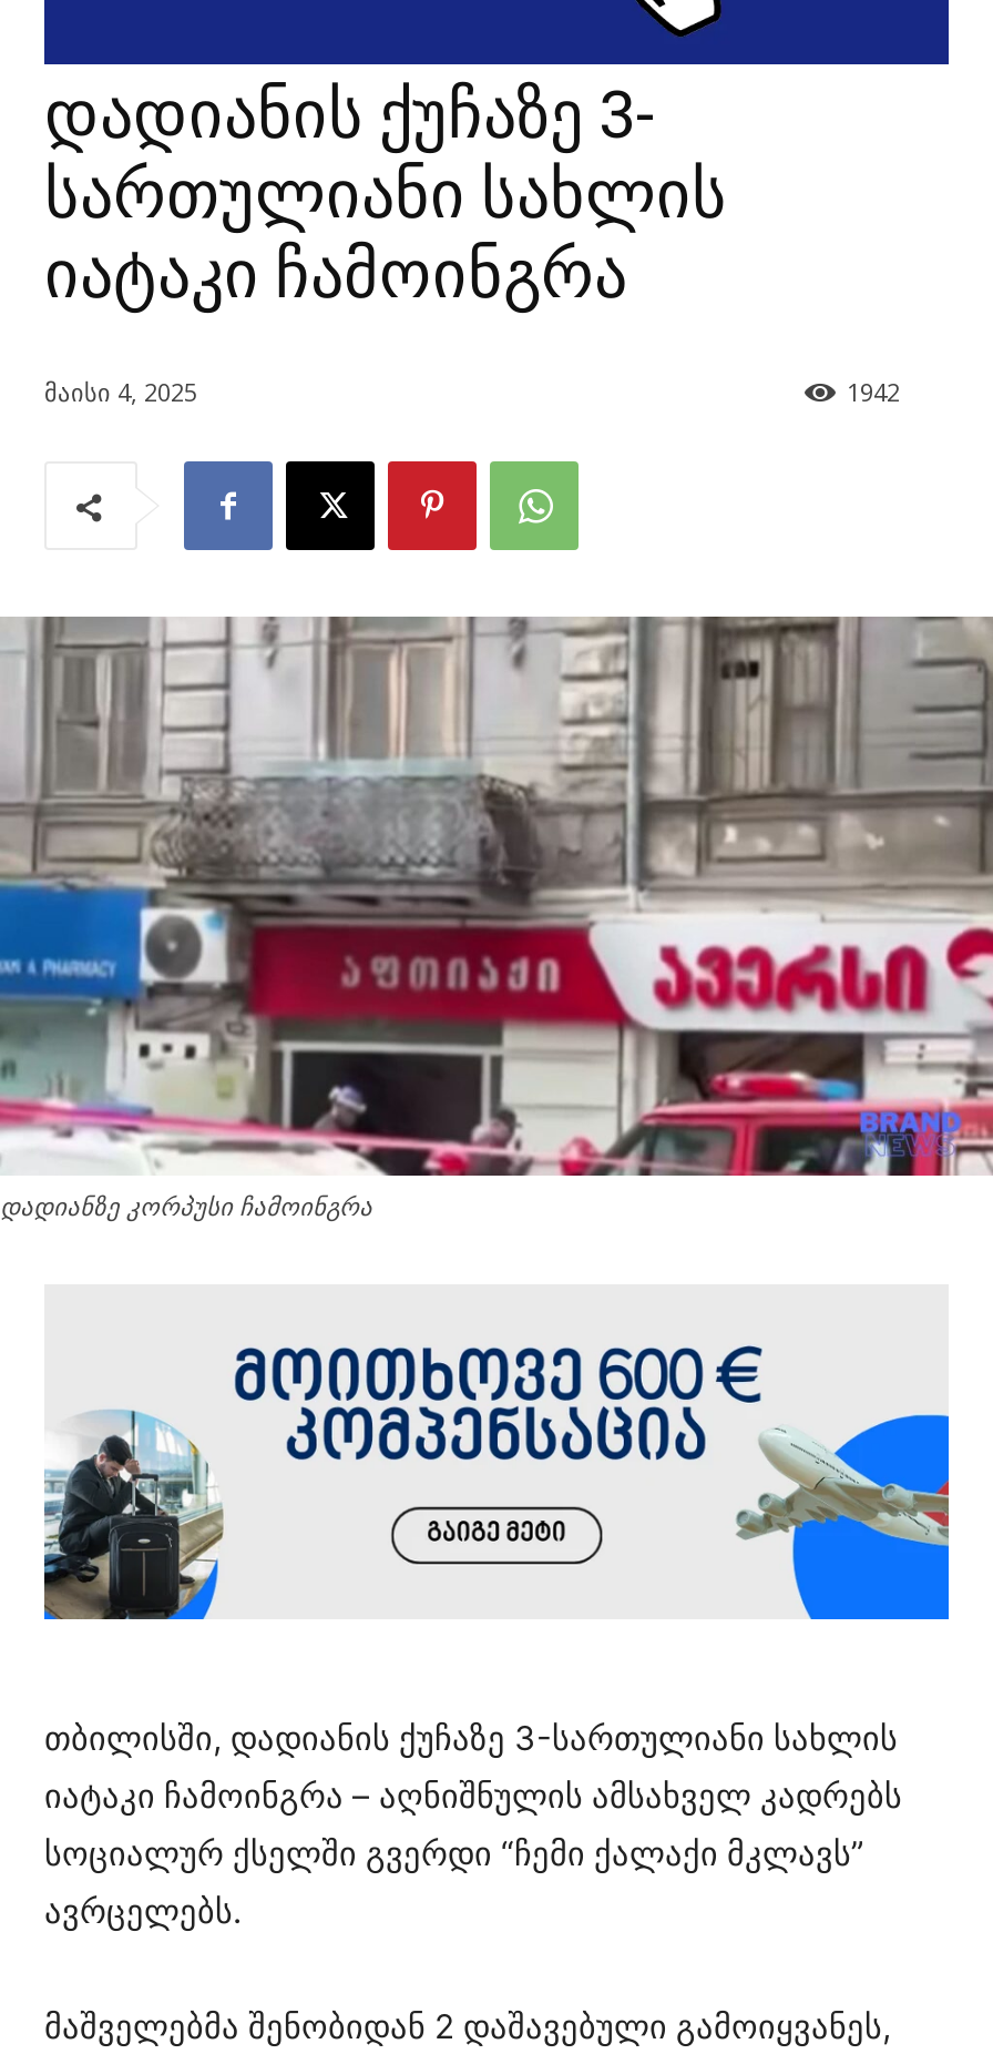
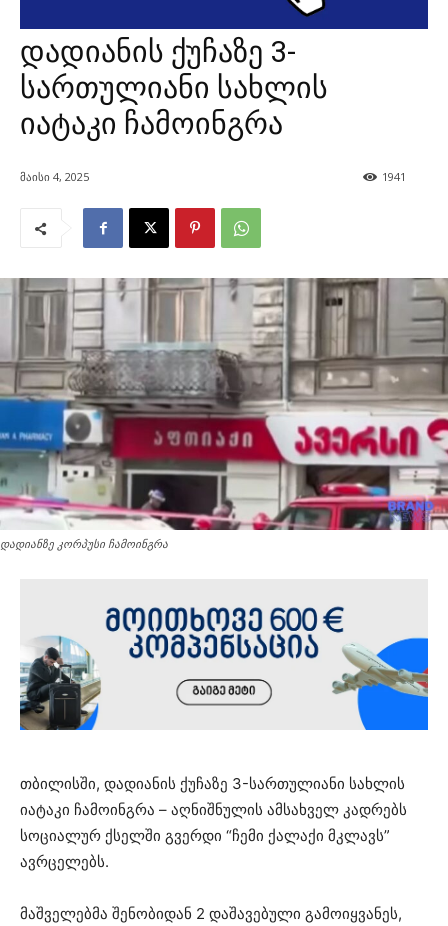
- 1942
+ 1941
